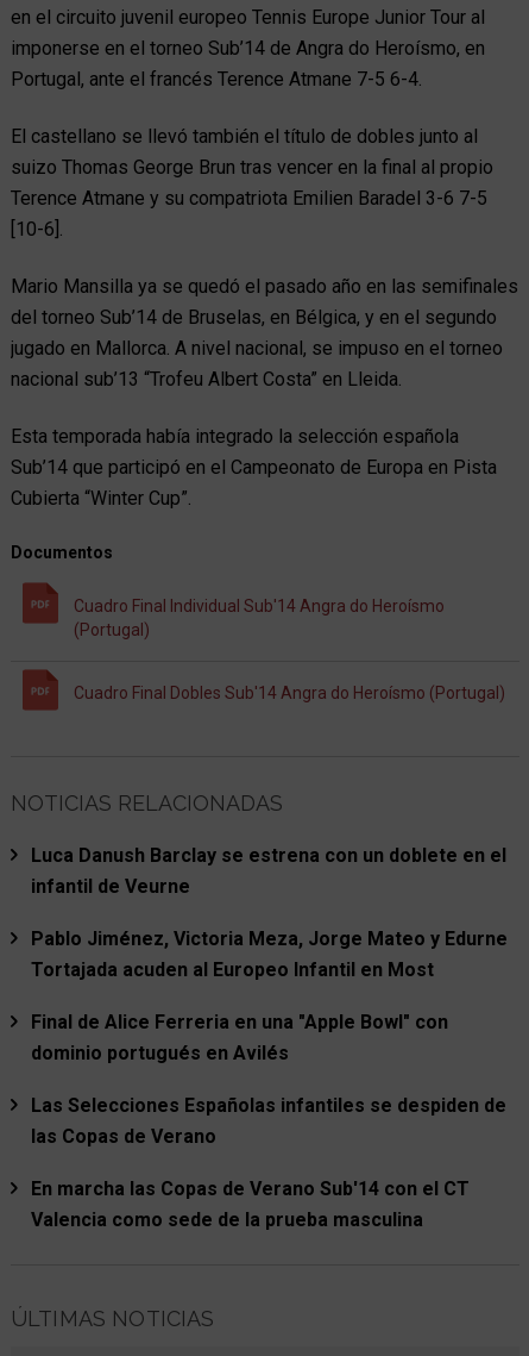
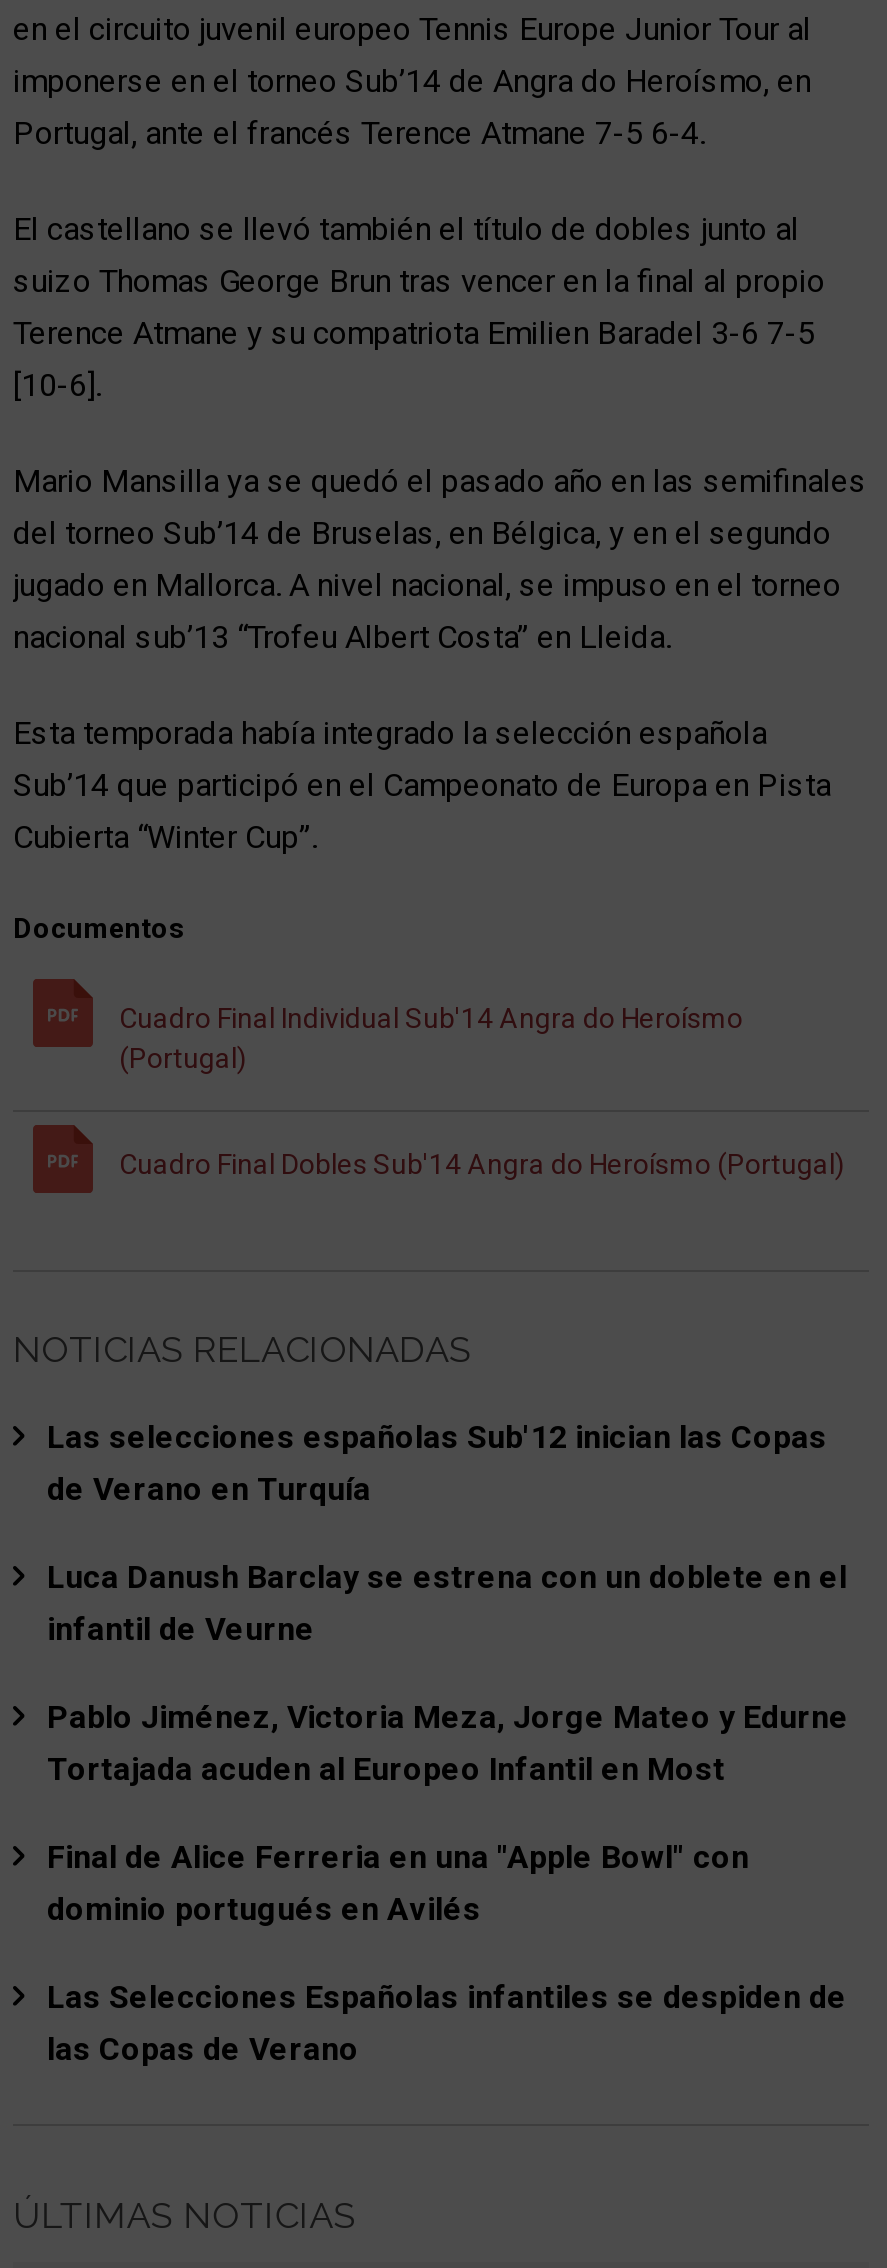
+ Las selecciones españolas Sub'12 inician las Copas
+ de Verano en Turquía

moved down: Luca Danush Barclay se estrena con un doblete en el | infantil de Veurne | Pablo Jiménez, Victoria Meza, Jorge Mateo y Edurne | Tortajada acuden al Europeo Infantil en Most | Final de Alice Ferreria en una "Apple Bowl" con | dominio portugués en Avilés | Las Selecciones Españolas infantiles se despiden de | las Copas de Verano

- En marcha las Copas de Verano Sub'14 con el CT
- Valencia como sede de la prueba masculina
